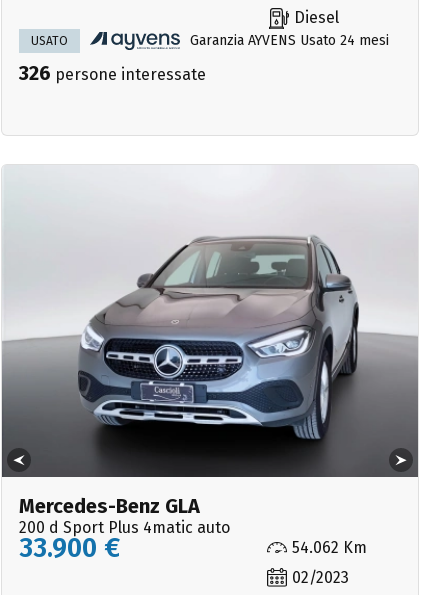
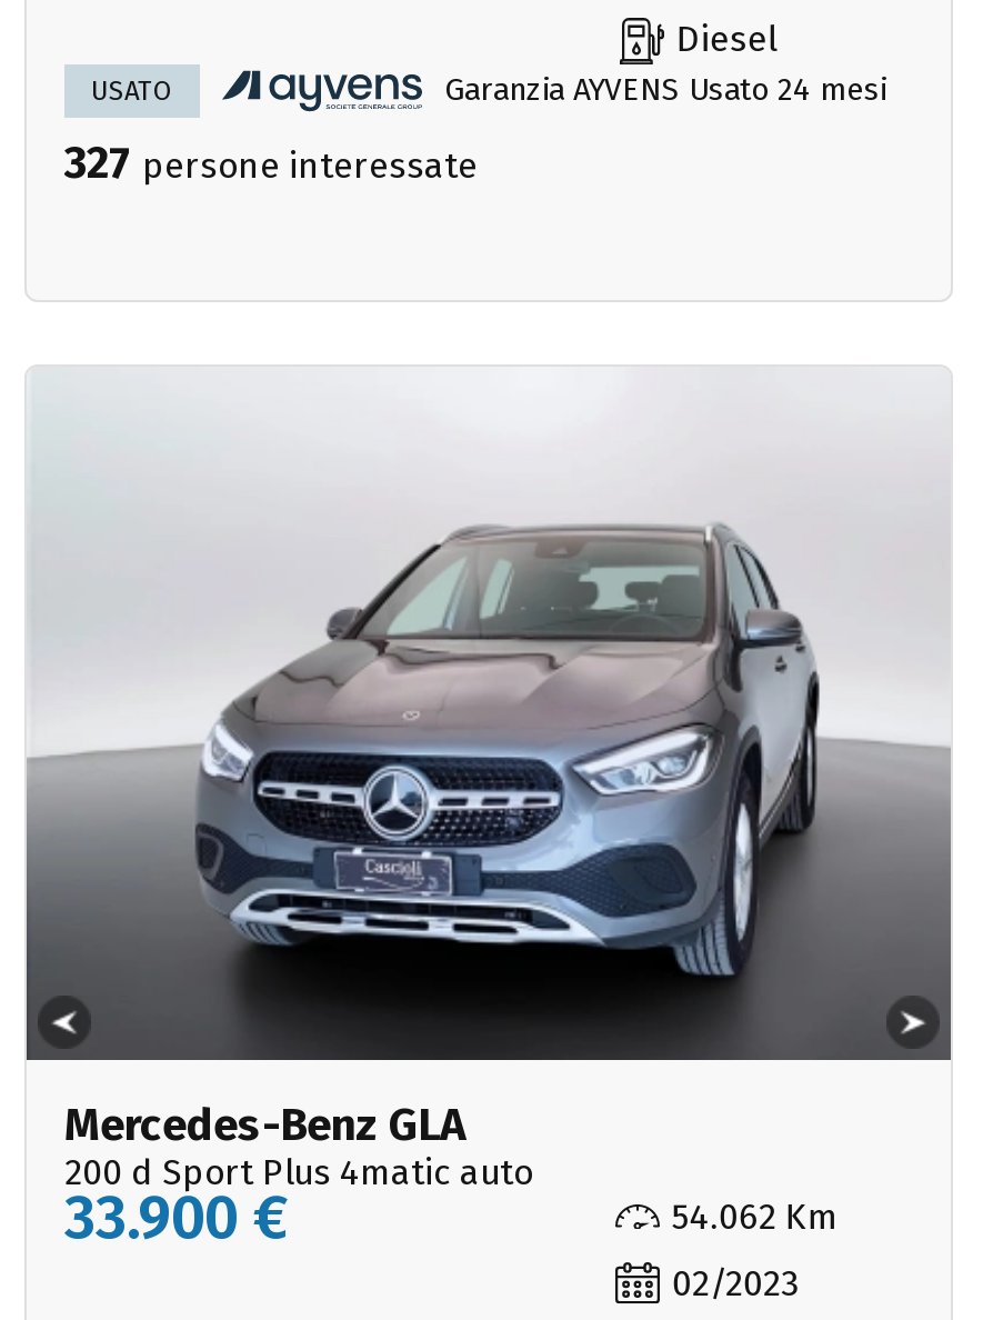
- 326 persone interessate
+ 327 persone interessate
